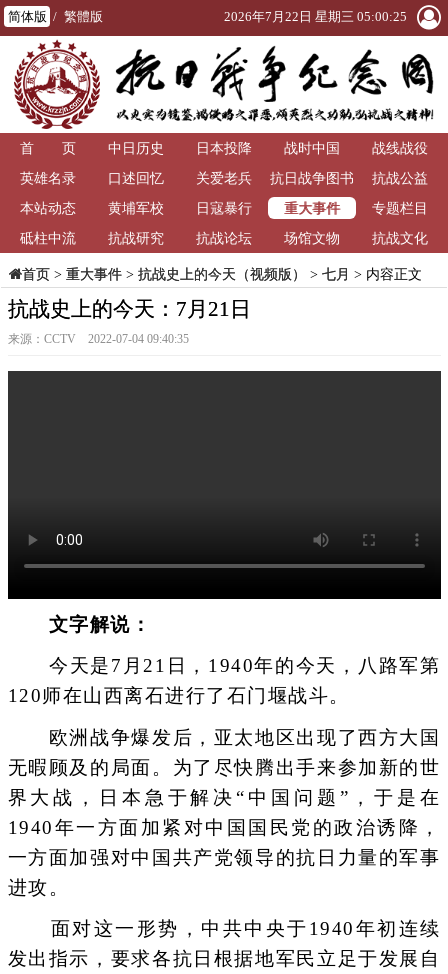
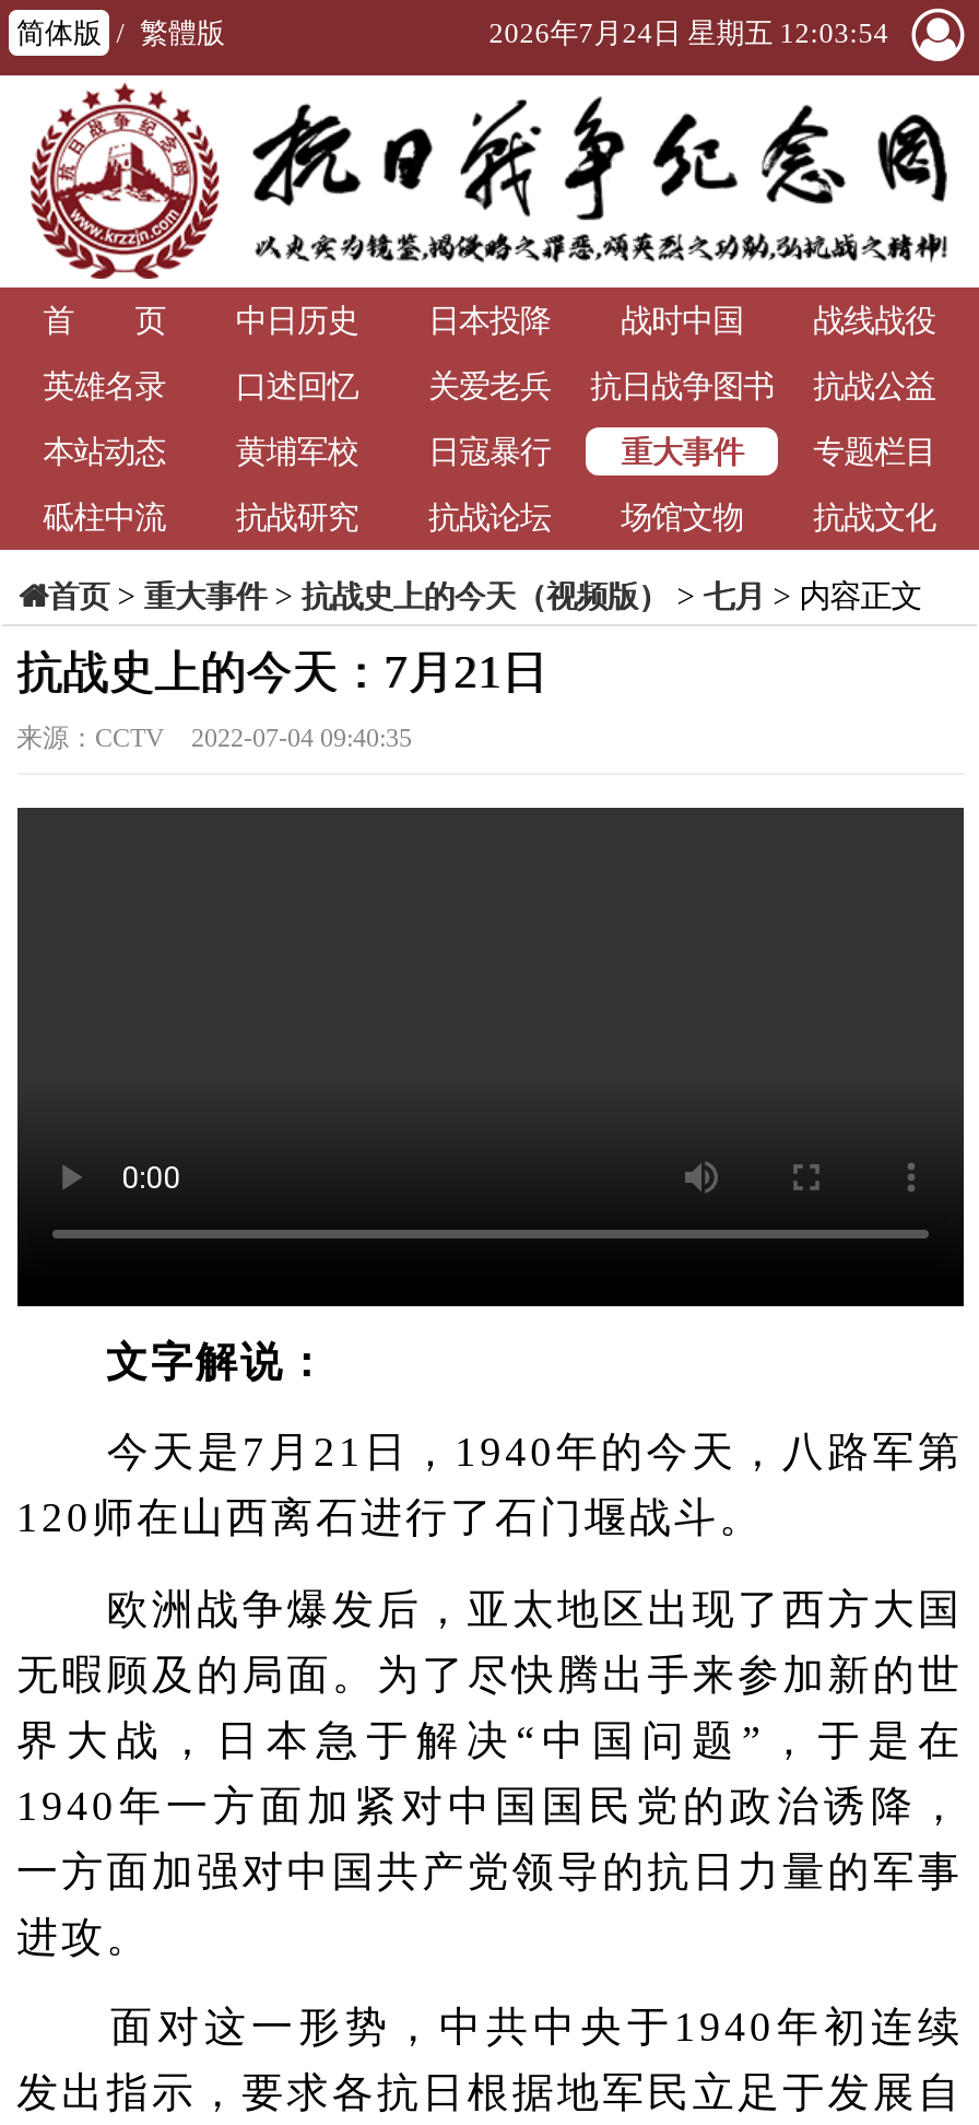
- 2026年7月22日 星期三 05:00:25
+ 2026年7月24日 星期五 12:03:54
